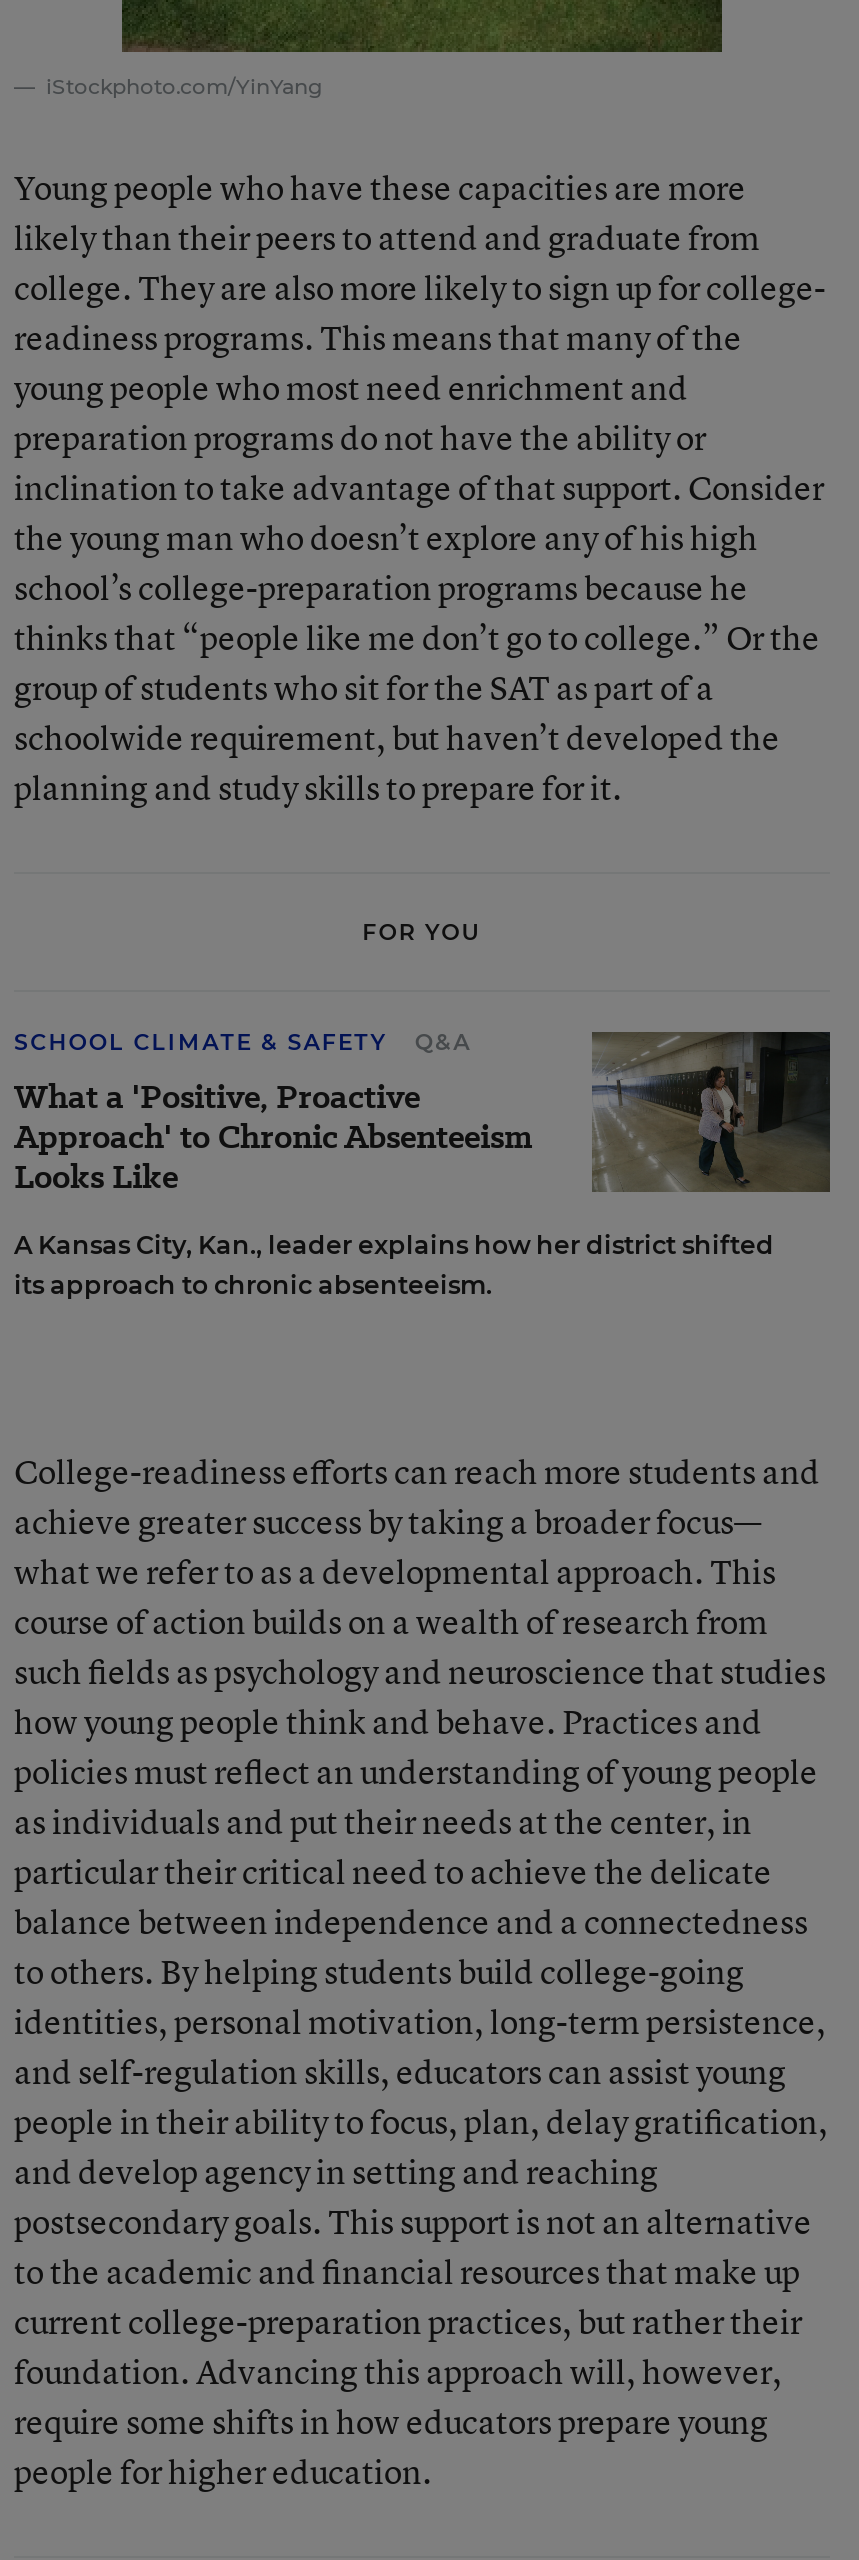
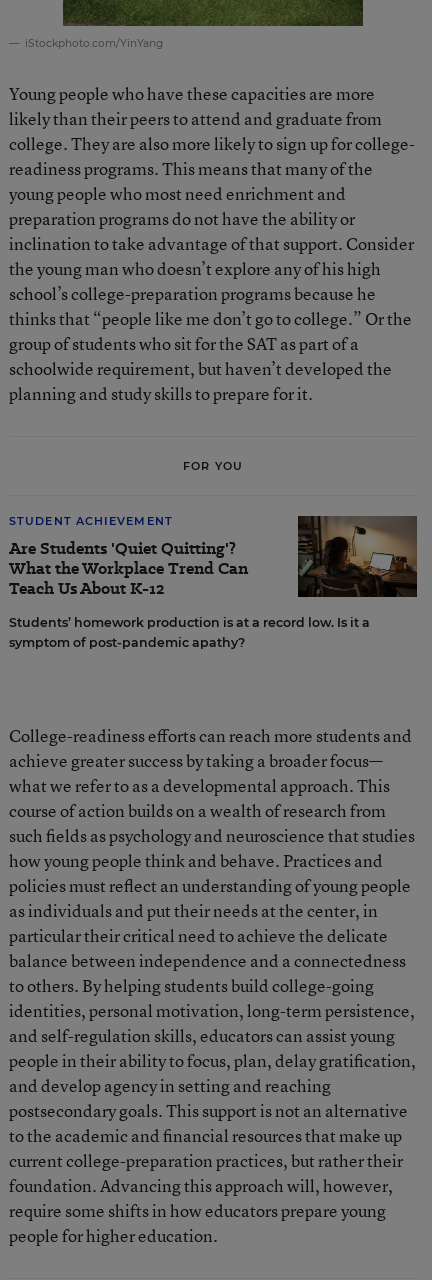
- SCHOOL CLIMATE & SAFETY
- Q&A
- What a 'Positive, Proactive
- Approach' to Chronic Absenteeism
- Looks Like
+ STUDENT ACHIEVEMENT
+ Are Students 'Quiet Quitting'?
+ What the Workplace Trend Can
+ Teach Us About K-12

- [image]
- A Kansas City, Kan., leader explains how her district shifted
- its approach to chronic absenteeism.
+ [image]
+ Students’ homework production is at a record low. Is it a
+ symptom of post-pandemic apathy?
